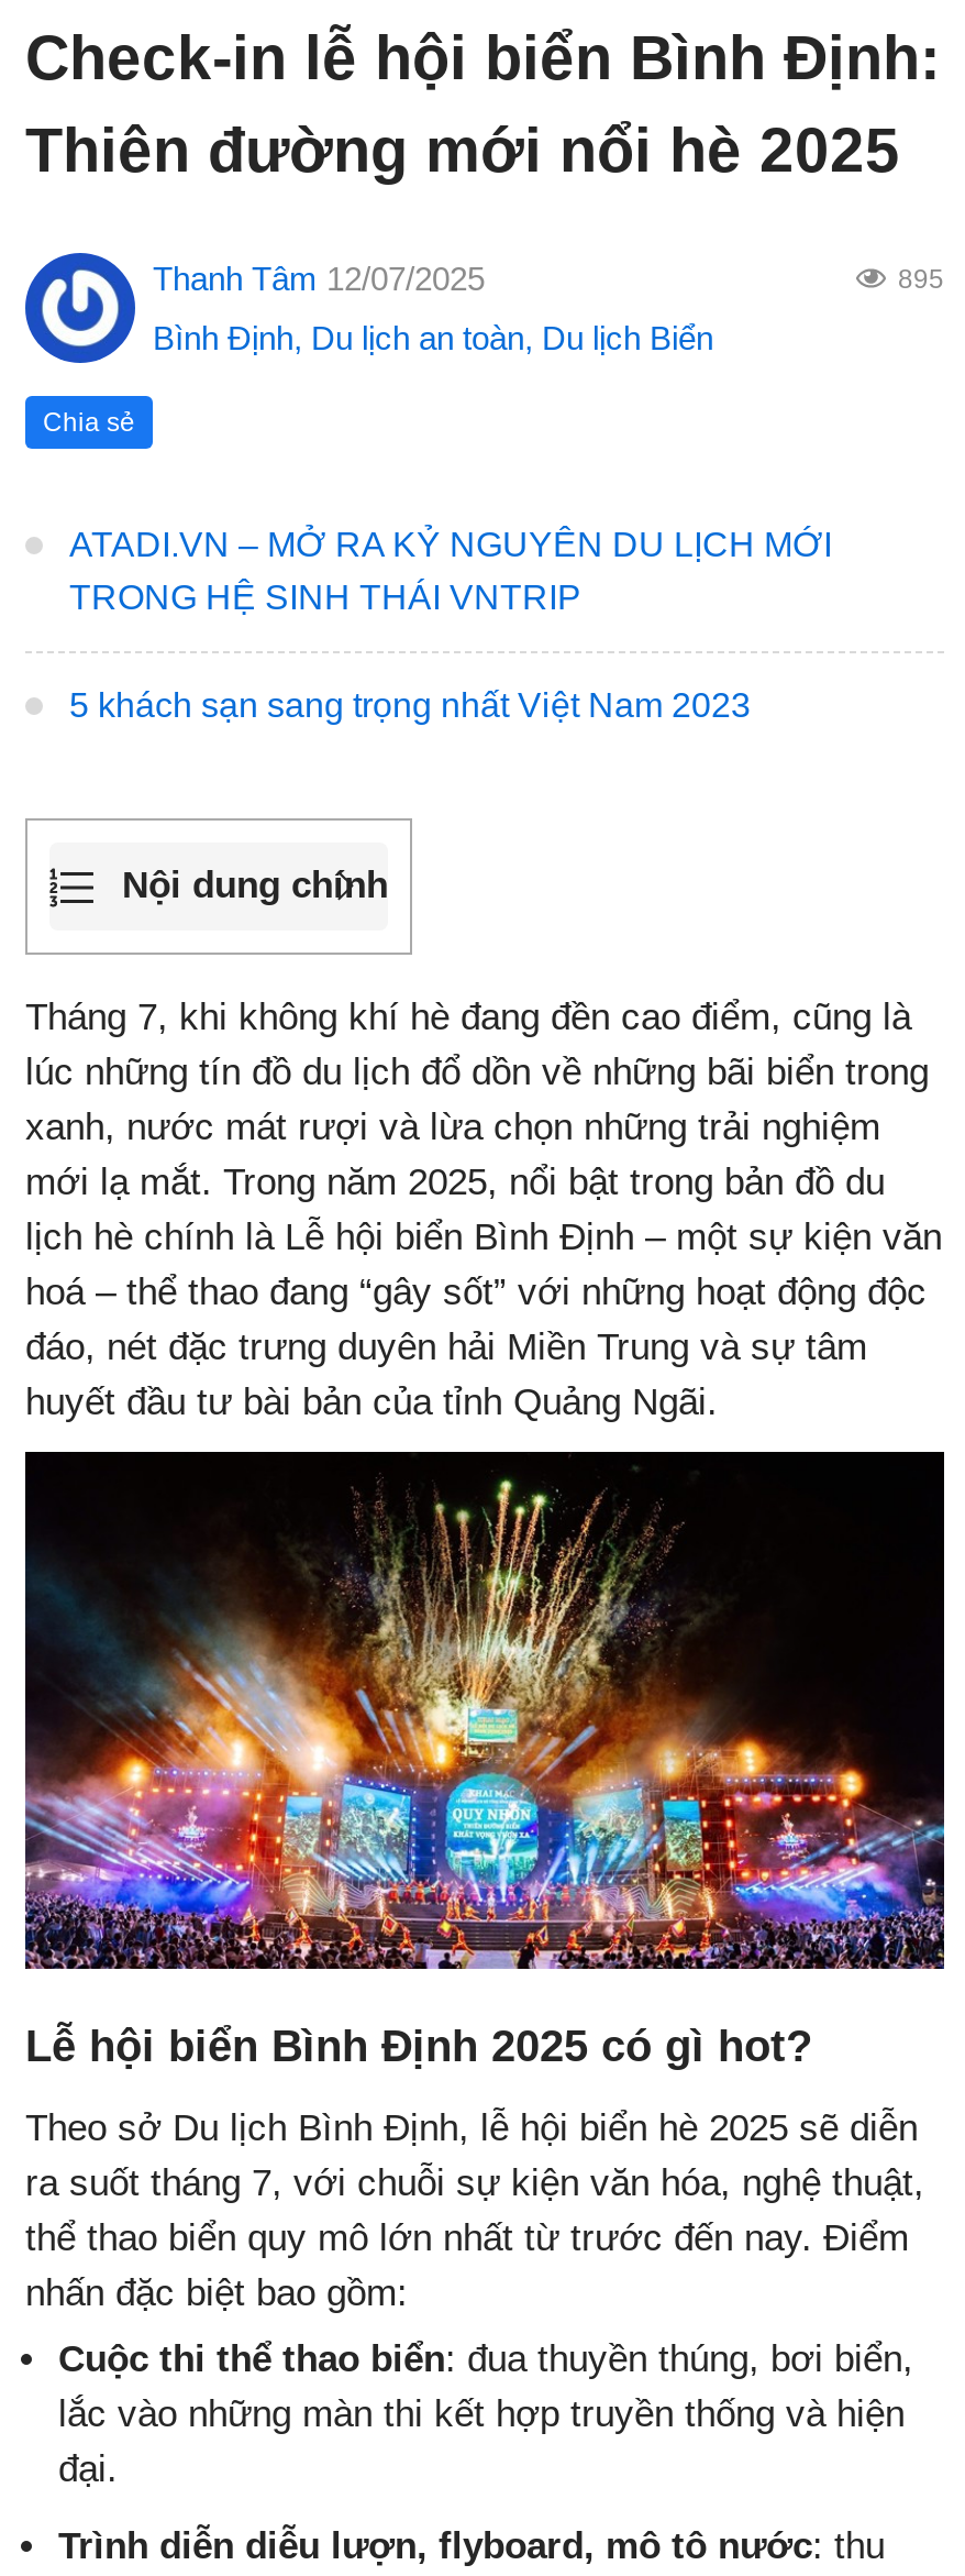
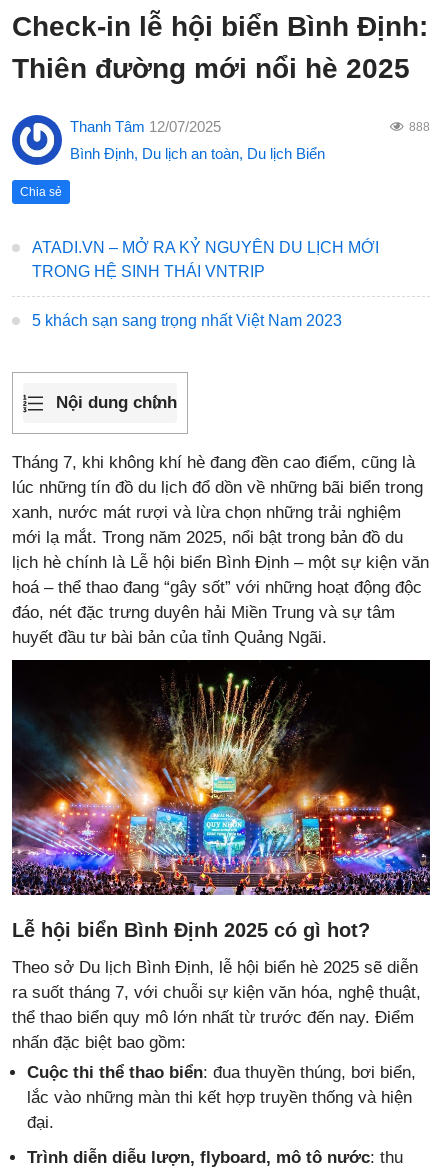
- 895
+ 888
